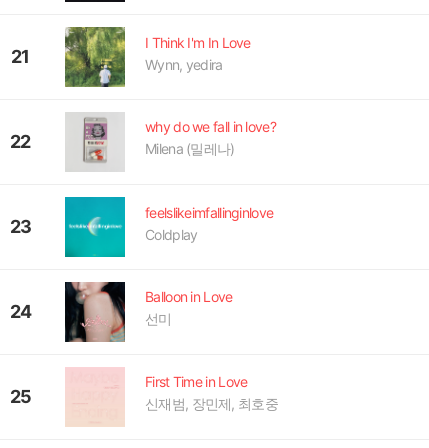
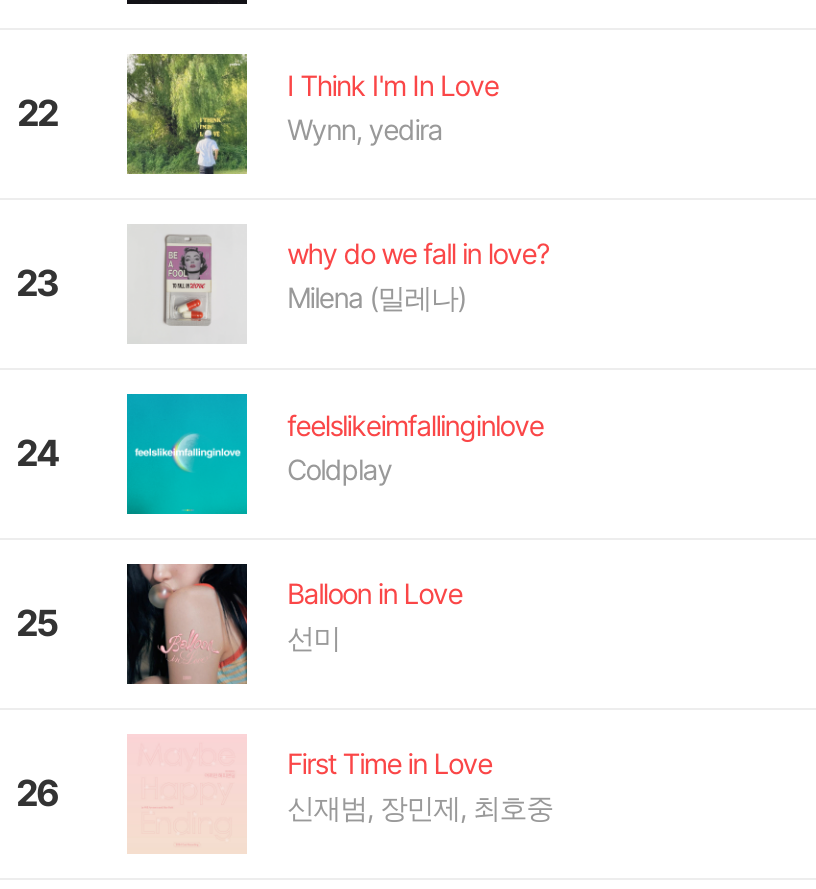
- 21
+ 22

- 22
+ 23

- 23
+ 24

- 24
+ 25

- 25
+ 26
